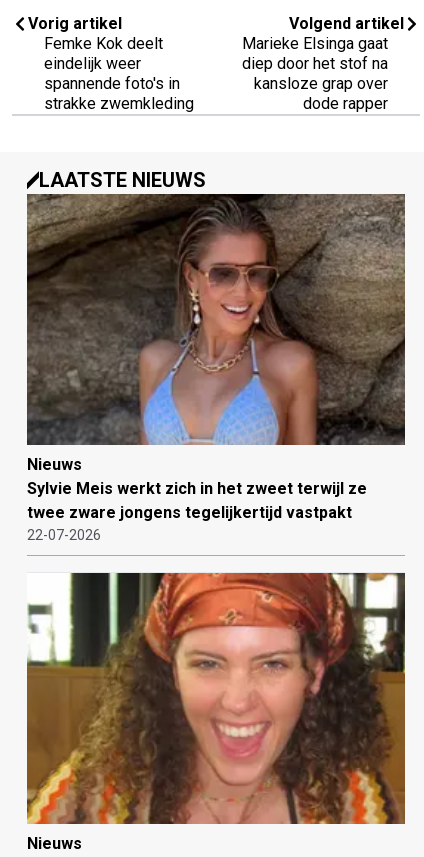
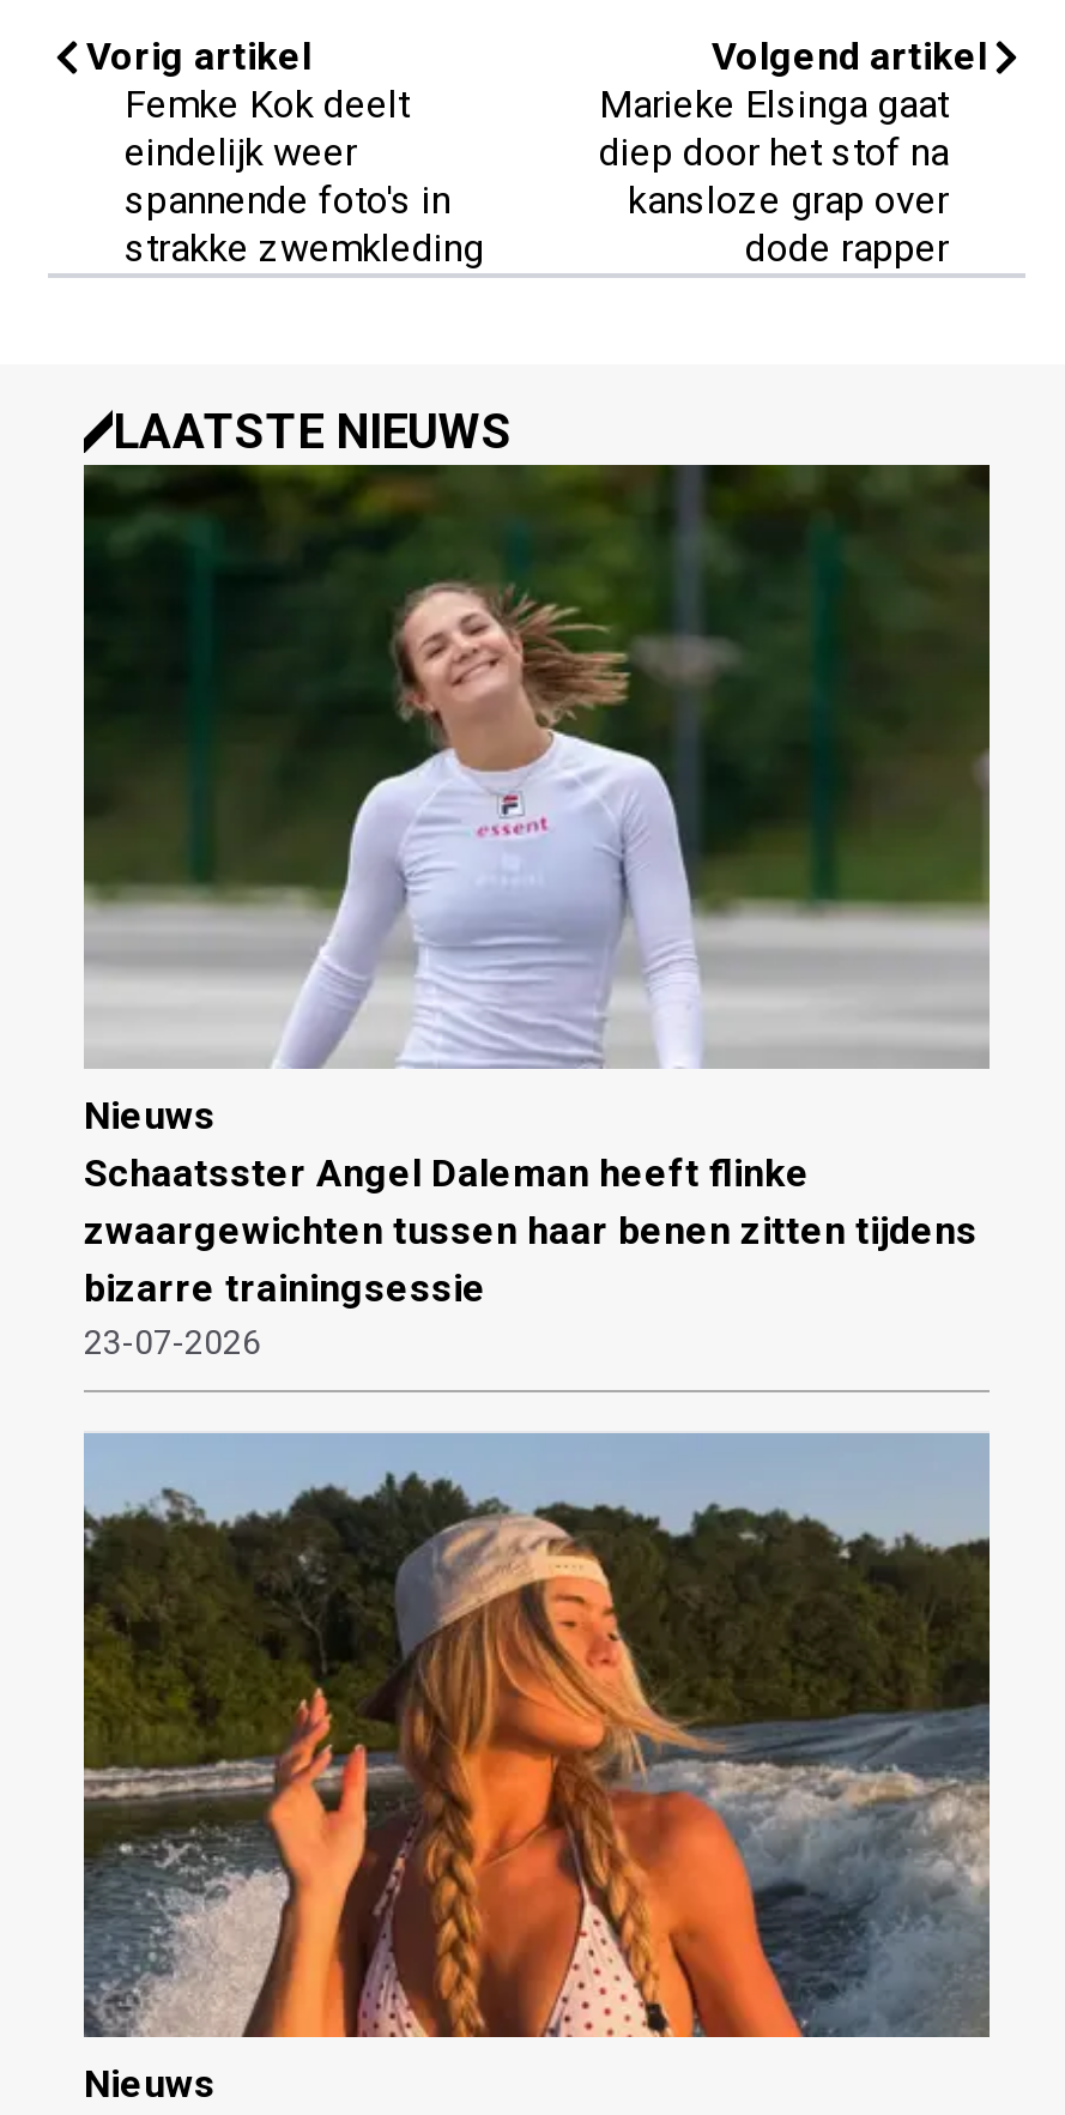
- [image]
- Sylvie Meis werkt zich in het zweet terwijl ze
- twee zware jongens tegelijkertijd vastpakt
- 22-07-2026
+ [image]
+ Schaatsster Angel Daleman heeft flinke
+ zwaargewichten tussen haar benen zitten tijdens
+ bizarre trainingsessie
+ 23-07-2026

- [image]
+ [image]
